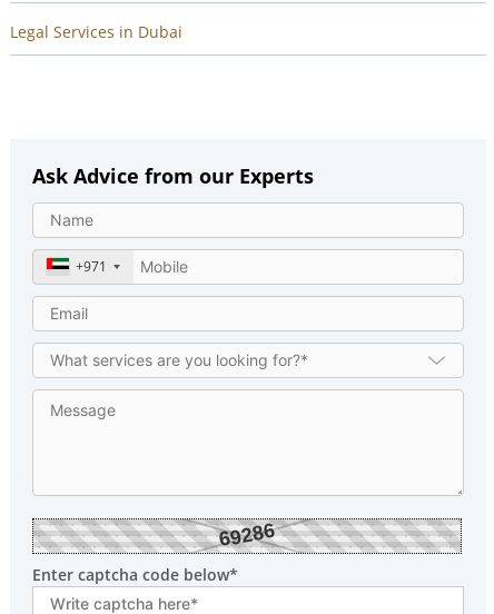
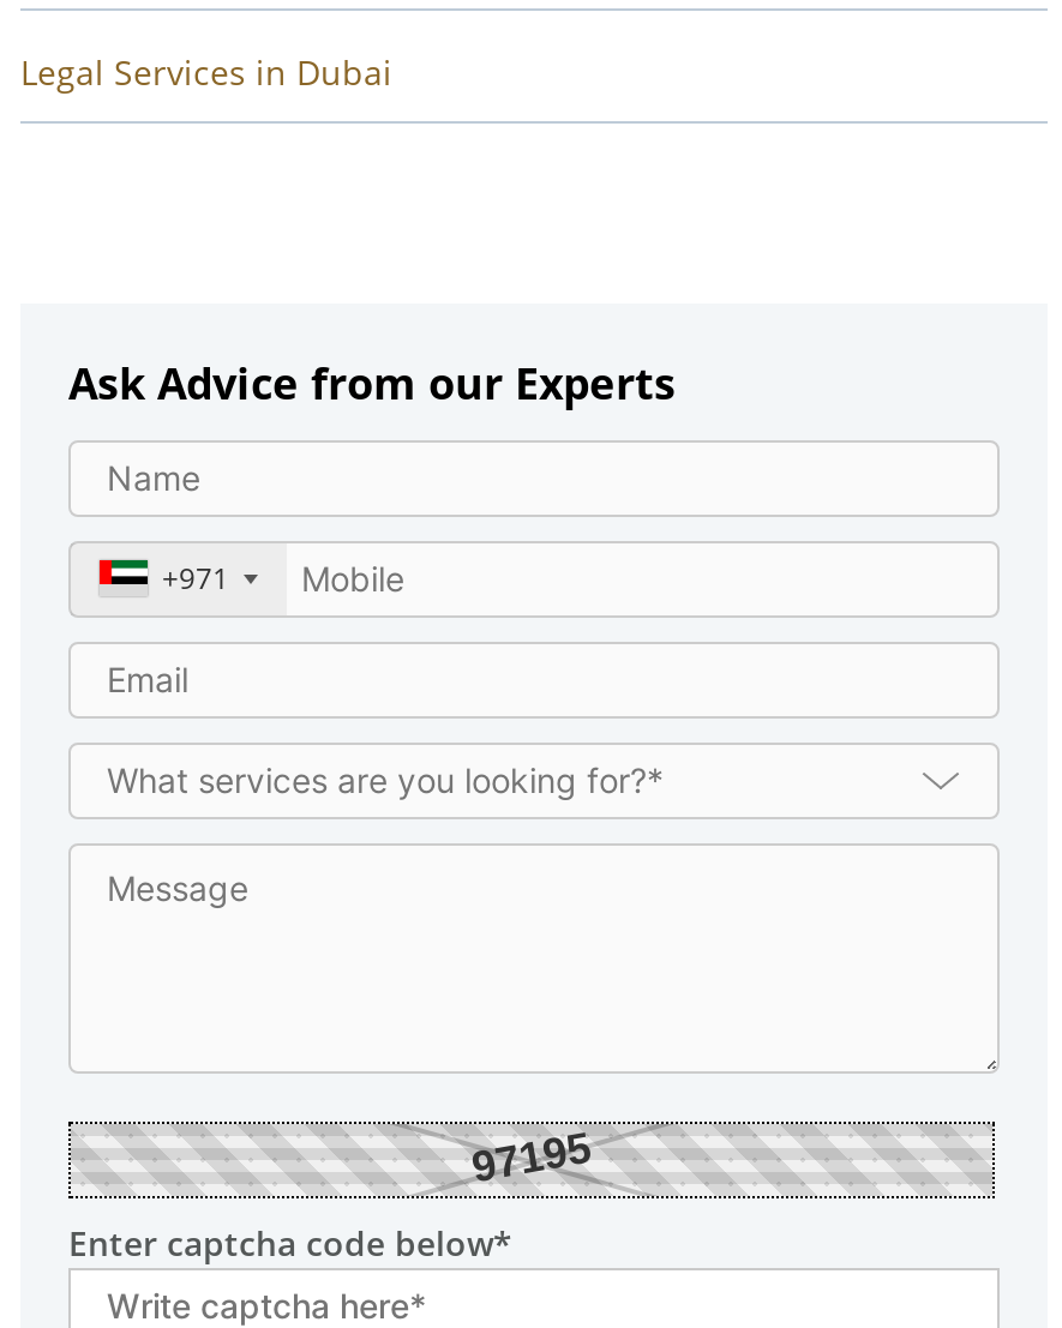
- 69286
+ 97195
